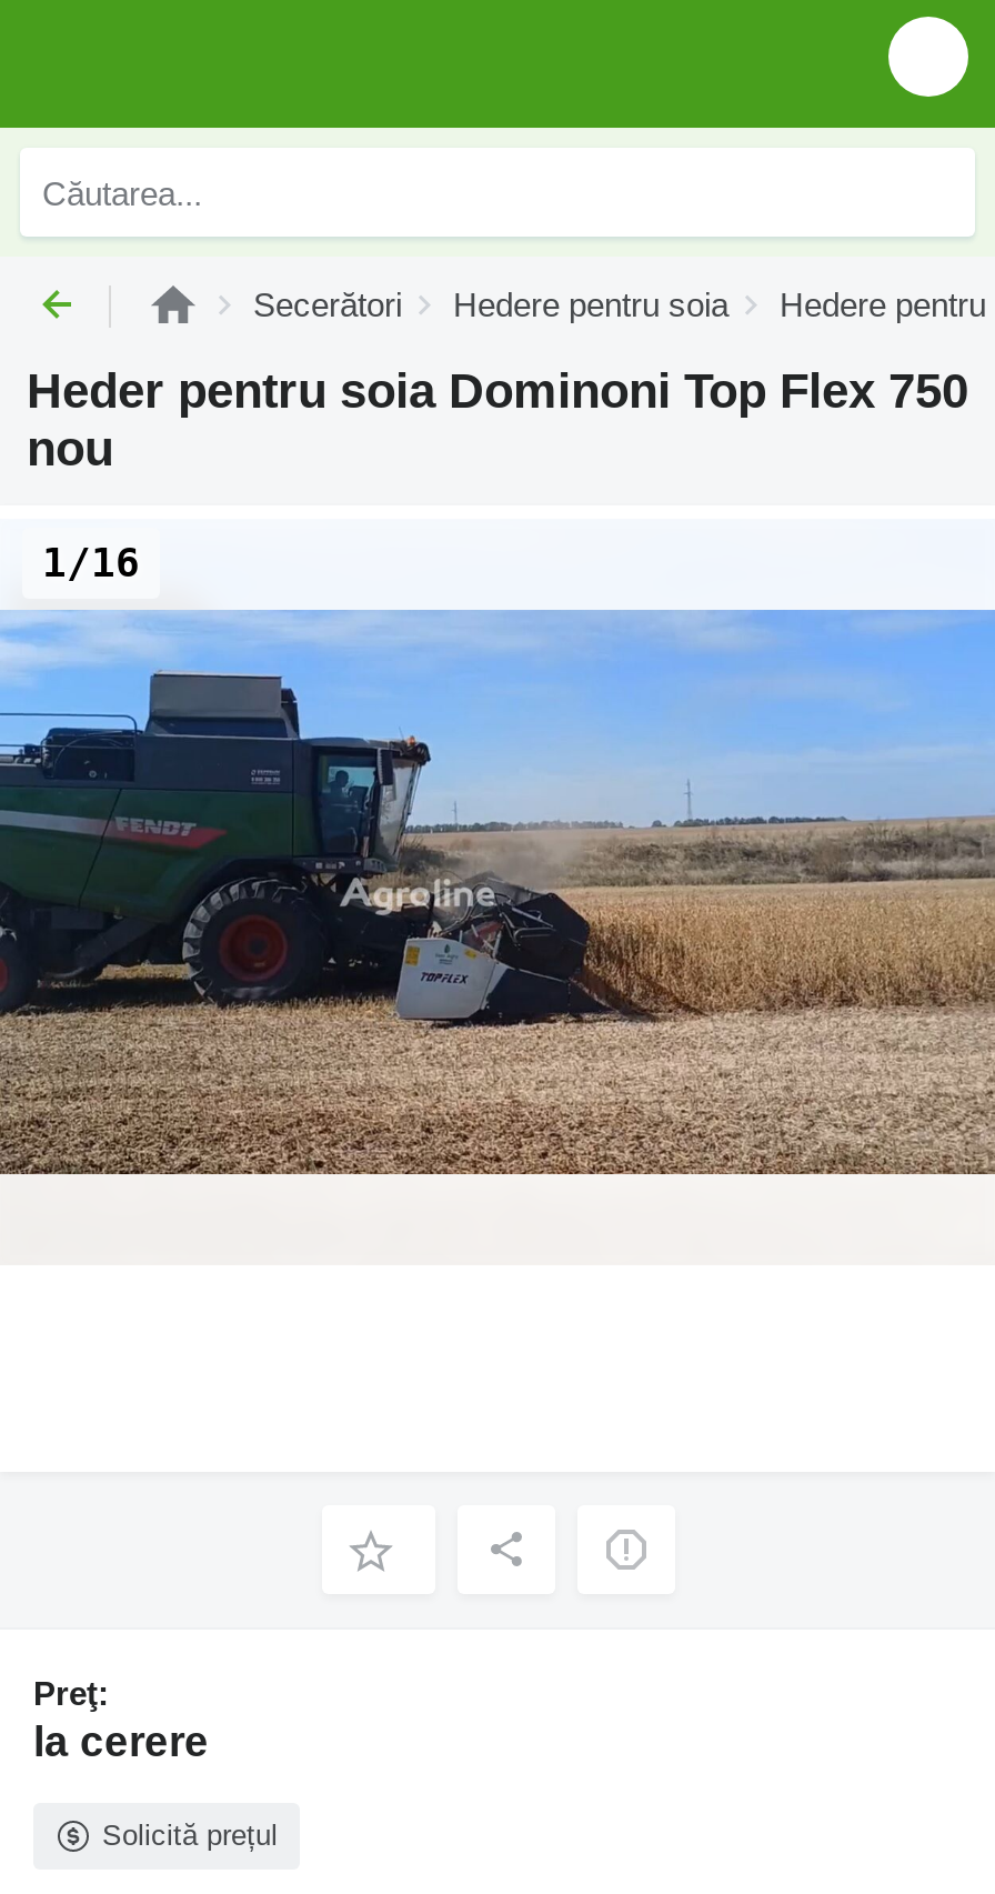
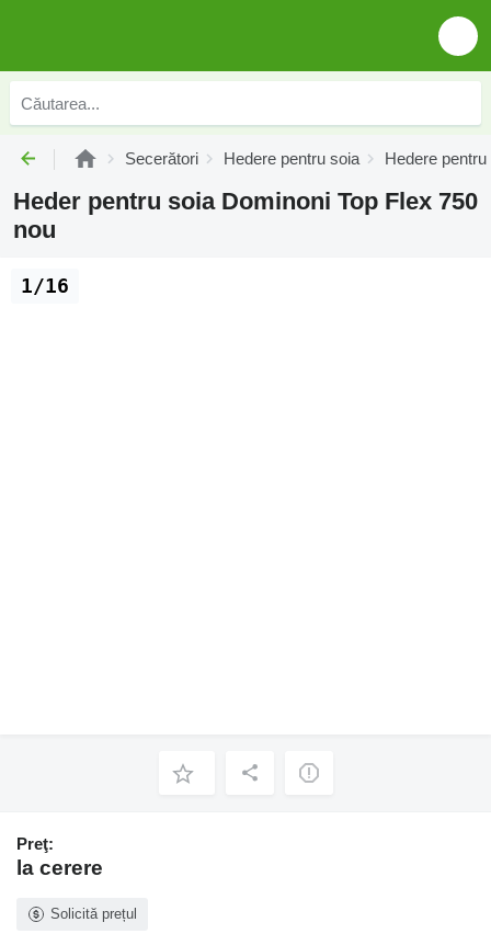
- [image]
